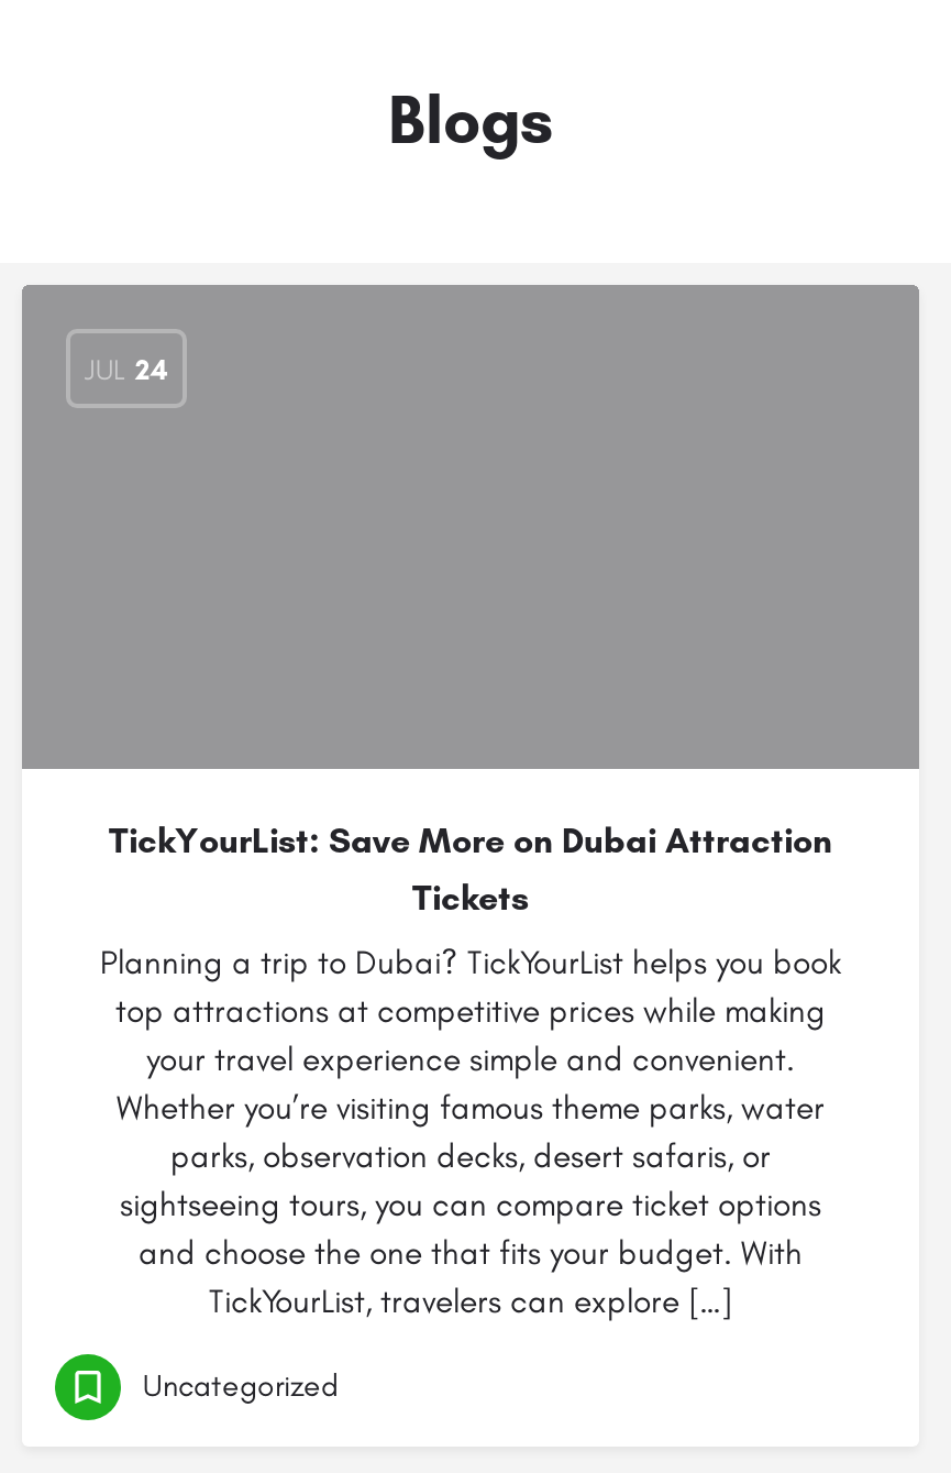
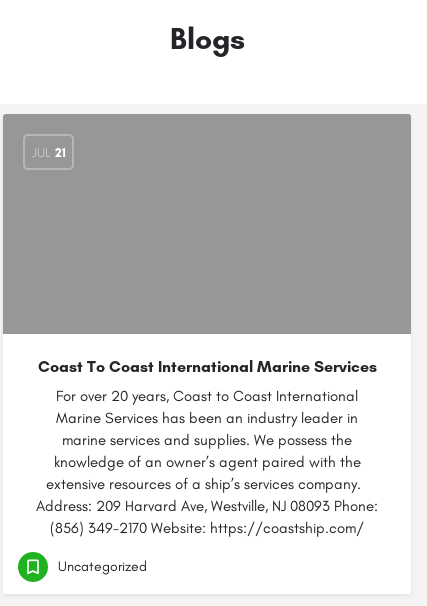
- JUL 24
+ JUL 21

- TickYourList: Save More on Dubai Attraction
- Tickets
+ Coast To Coast International Marine Services

- Planning a trip to Dubai? TickYourList helps you book
- top attractions at competitive prices while making
- your travel experience simple and convenient.
- Whether you’re visiting famous theme parks, water
- parks, observation decks, desert safaris, or
- sightseeing tours, you can compare ticket options
- and choose the one that fits your budget. With
- TickYourList, travelers can explore […]
+ For over 20 years, Coast to Coast International
+ Marine Services has been an industry leader in
+ marine services and supplies. We possess the
+ knowledge of an owner’s agent paired with the
+ extensive resources of a ship’s services company.
+ Address: 209 Harvard Ave, Westville, NJ 08093 Phone:
+ (856) 349-2170 Website: https://coastship.com/
